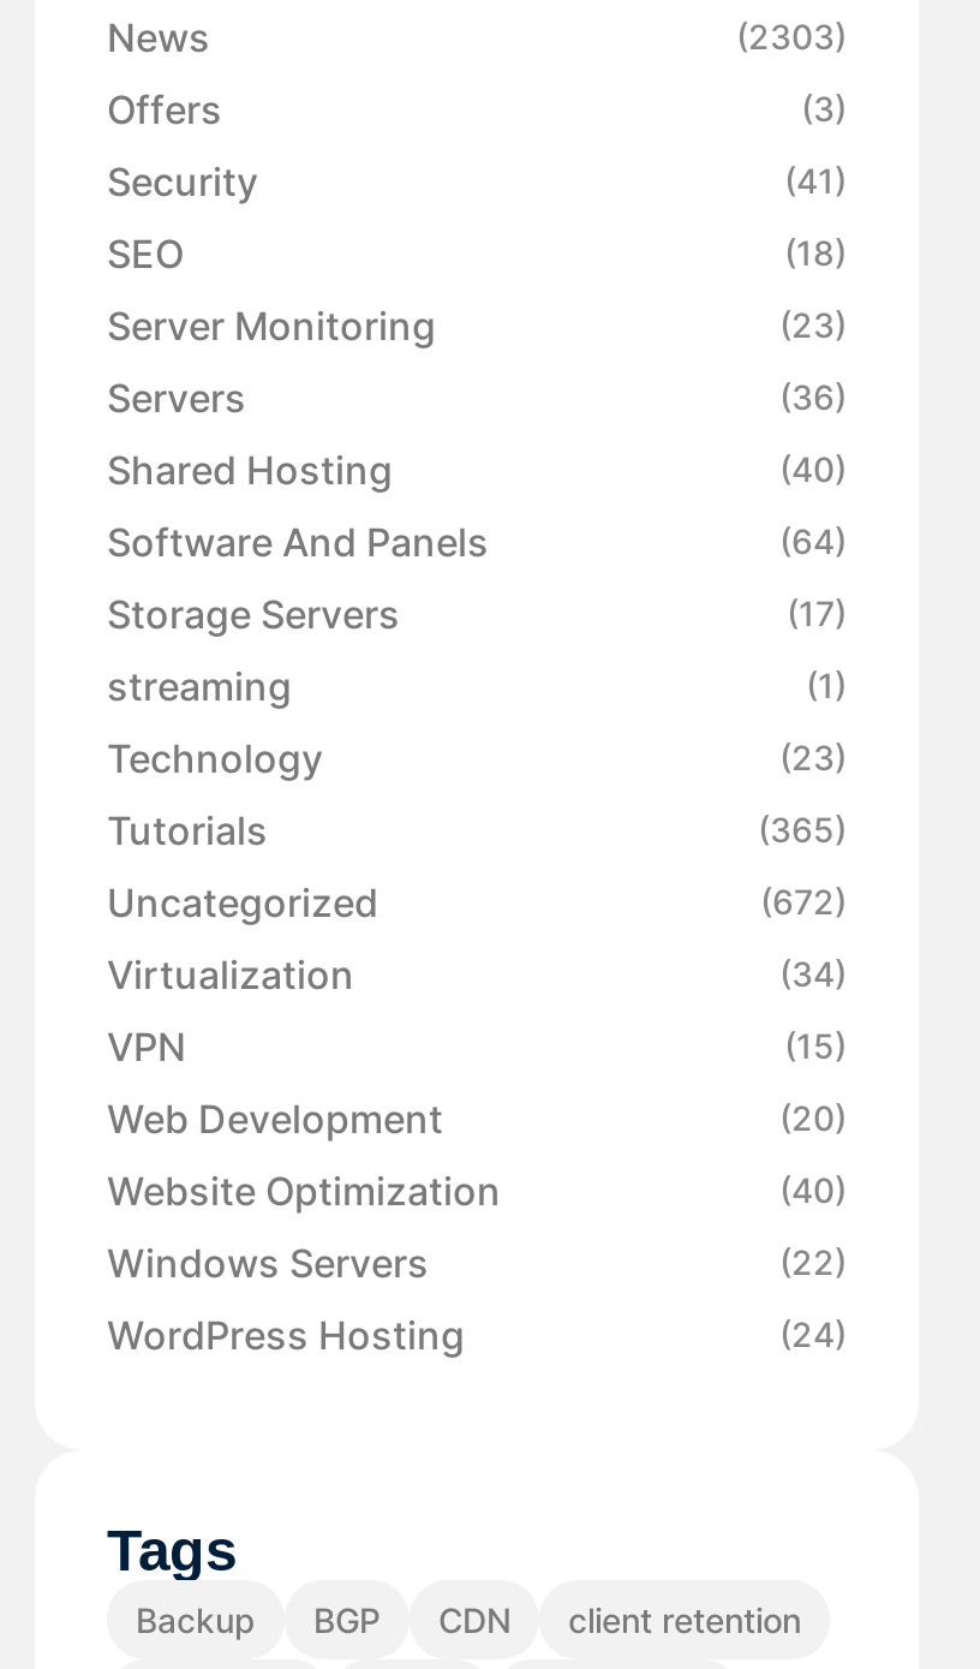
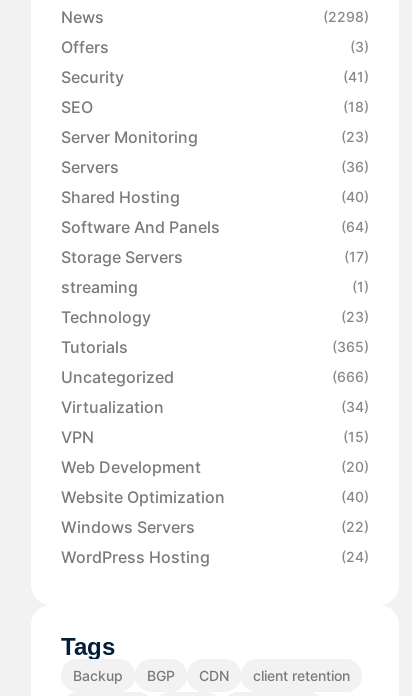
- (2303)
+ (2298)

- (672)
+ (666)
